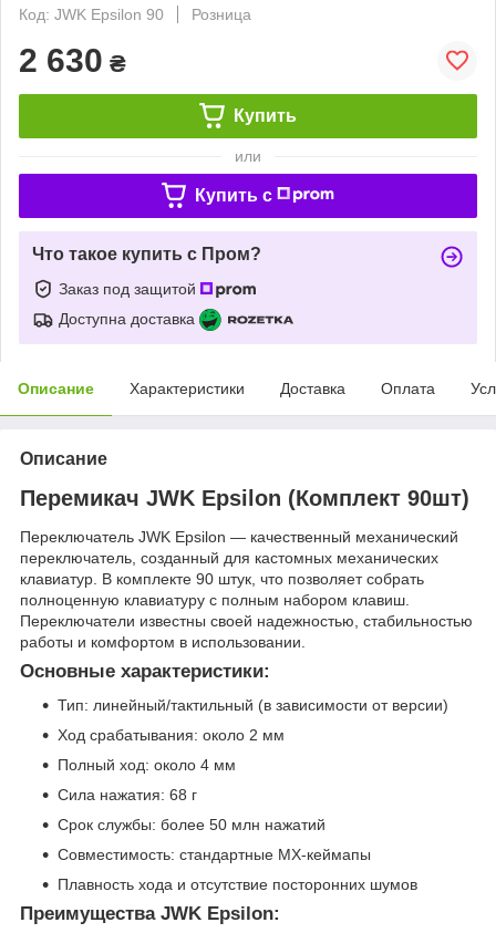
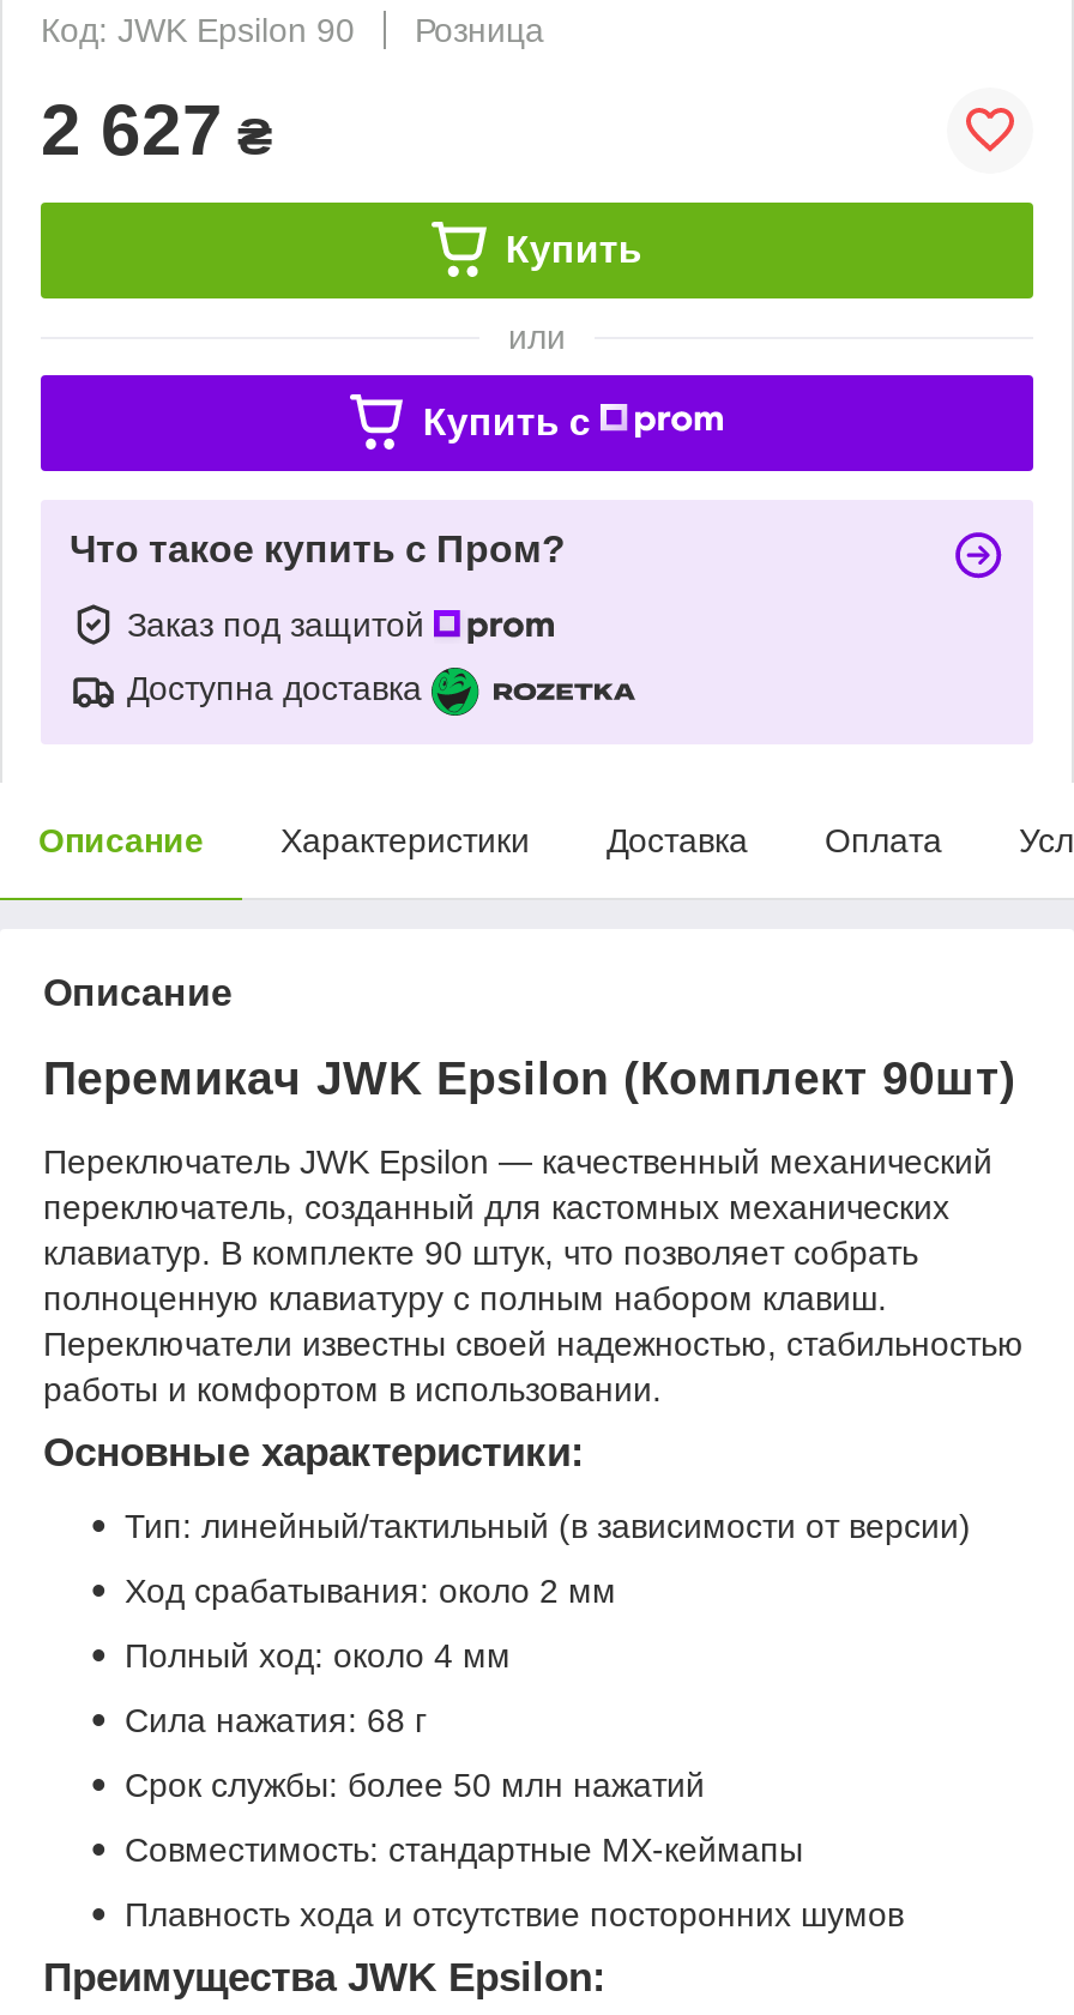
- 2 630 ₴
+ 2 627 ₴
